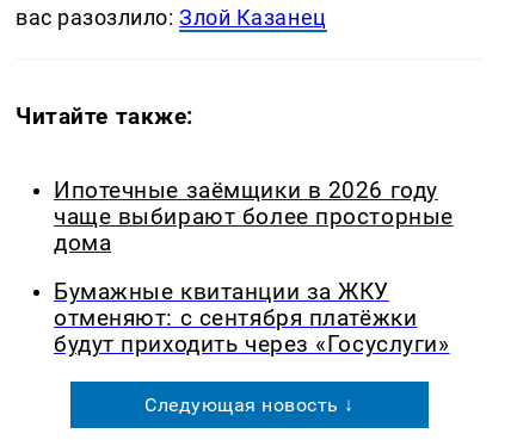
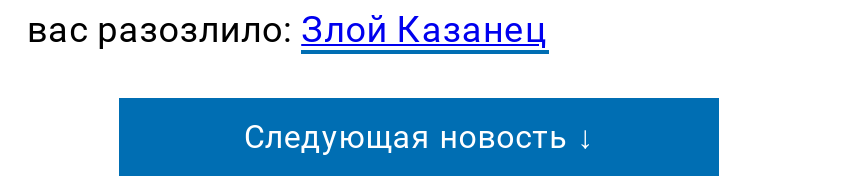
- Читайте также:
- Ипотечные заёмщики в 2026 году
- чаще выбирают более просторные
- дома
- Бумажные квитанции за ЖКУ
- отменяют: с сентября платёжки
- будут приходить через «Госуслуги»
